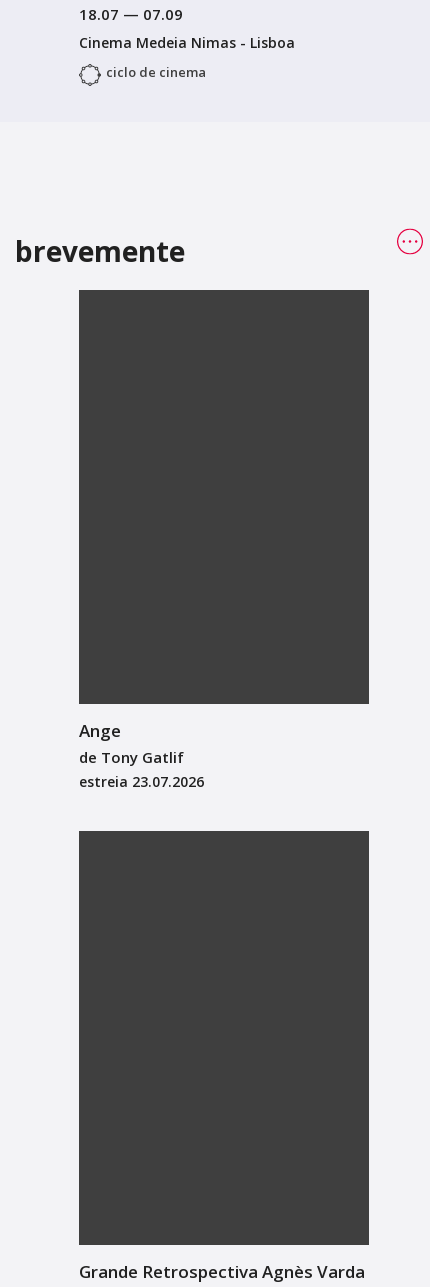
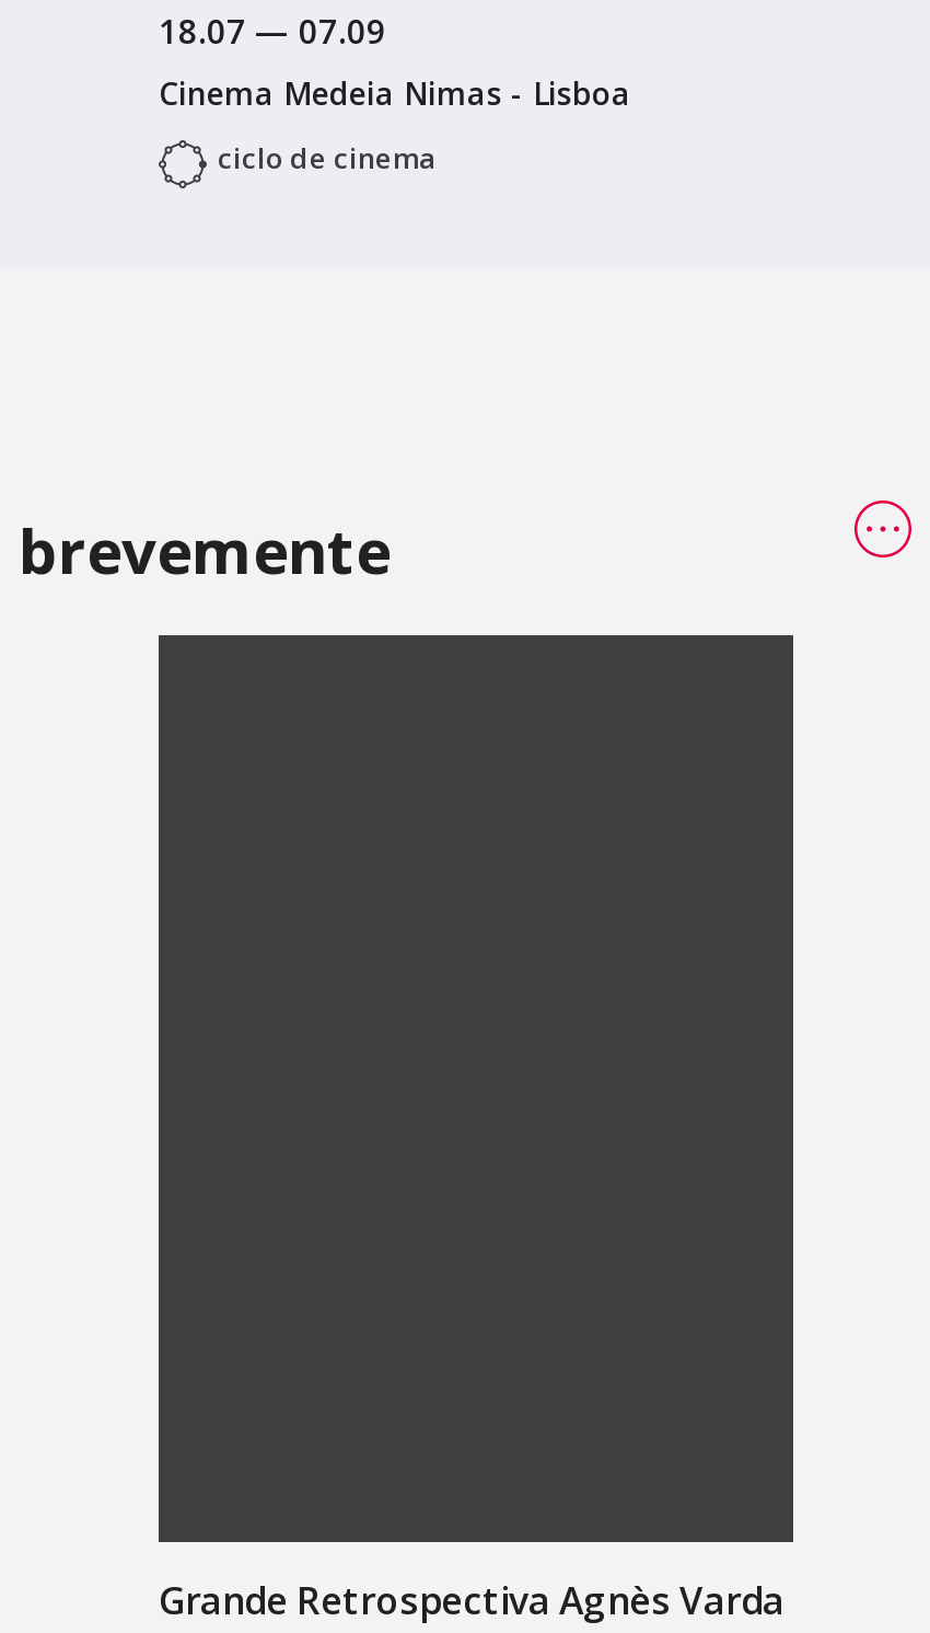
- Ange
- de Tony Gatlif
- estreia 23.07.2026
